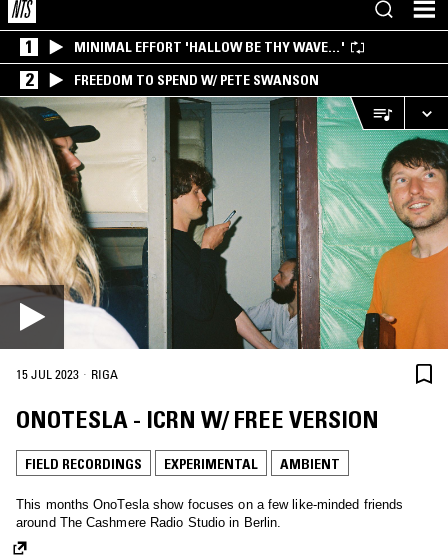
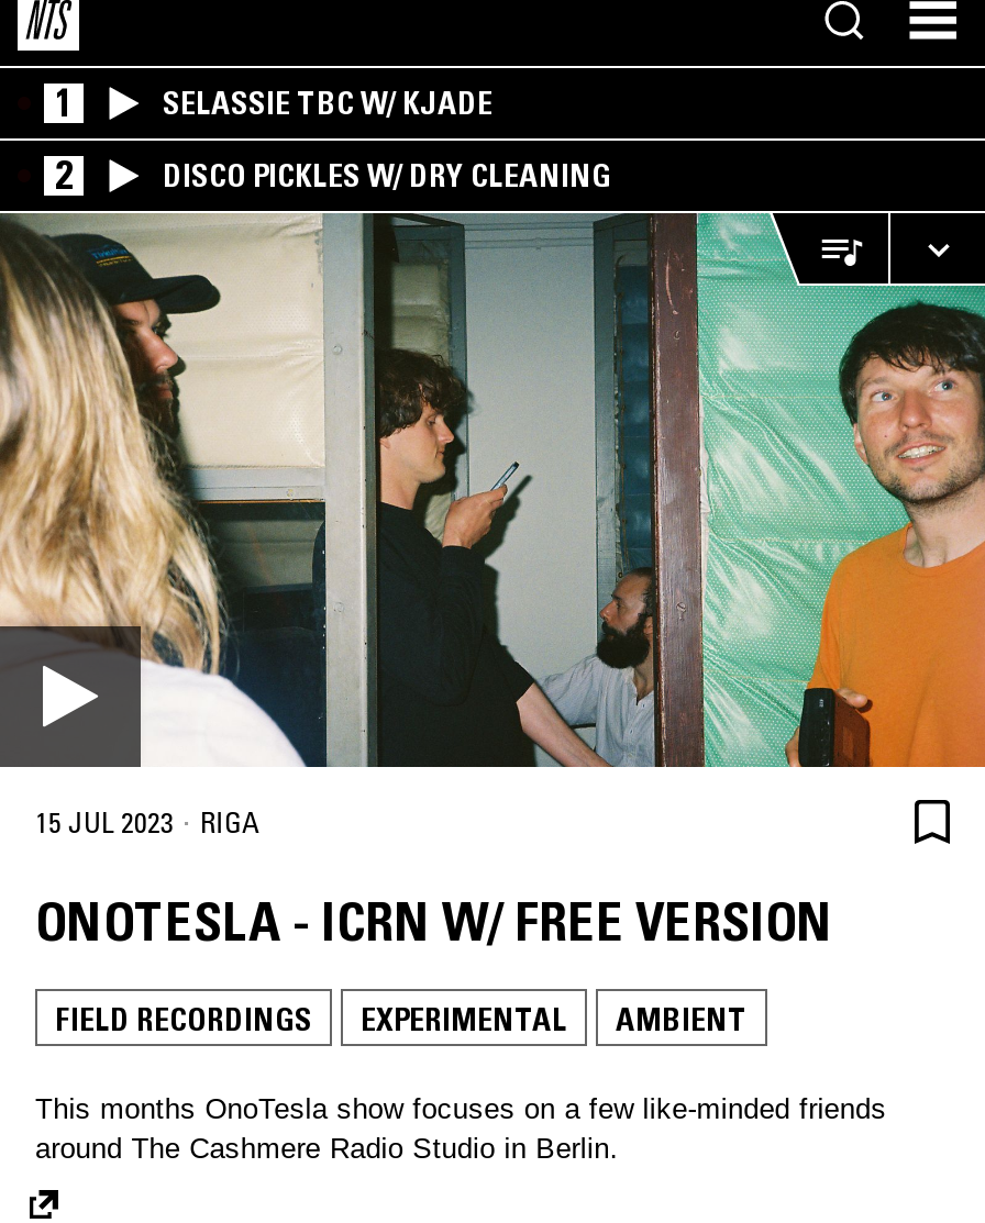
- MINIMAL EFFORT 'HALLOW BE THY WAVE…'
+ SELASSIE TBC W/ KJADE

- FREEDOM TO SPEND W/ PETE SWANSON
+ DISCO PICKLES W/ DRY CLEANING
